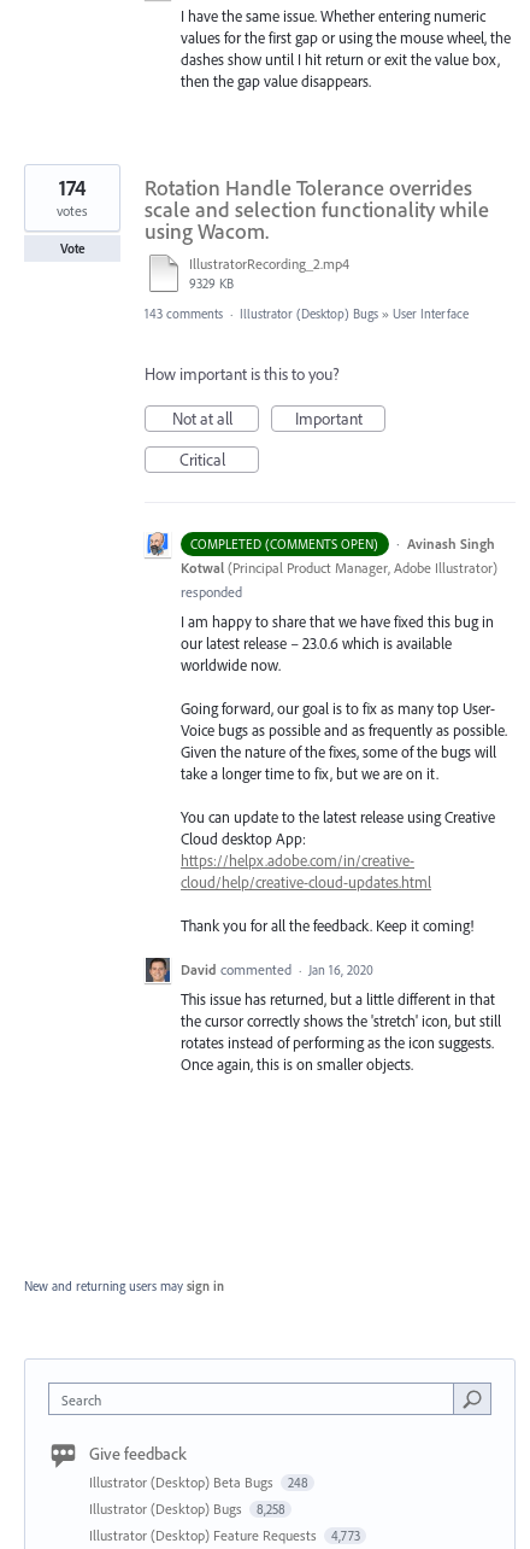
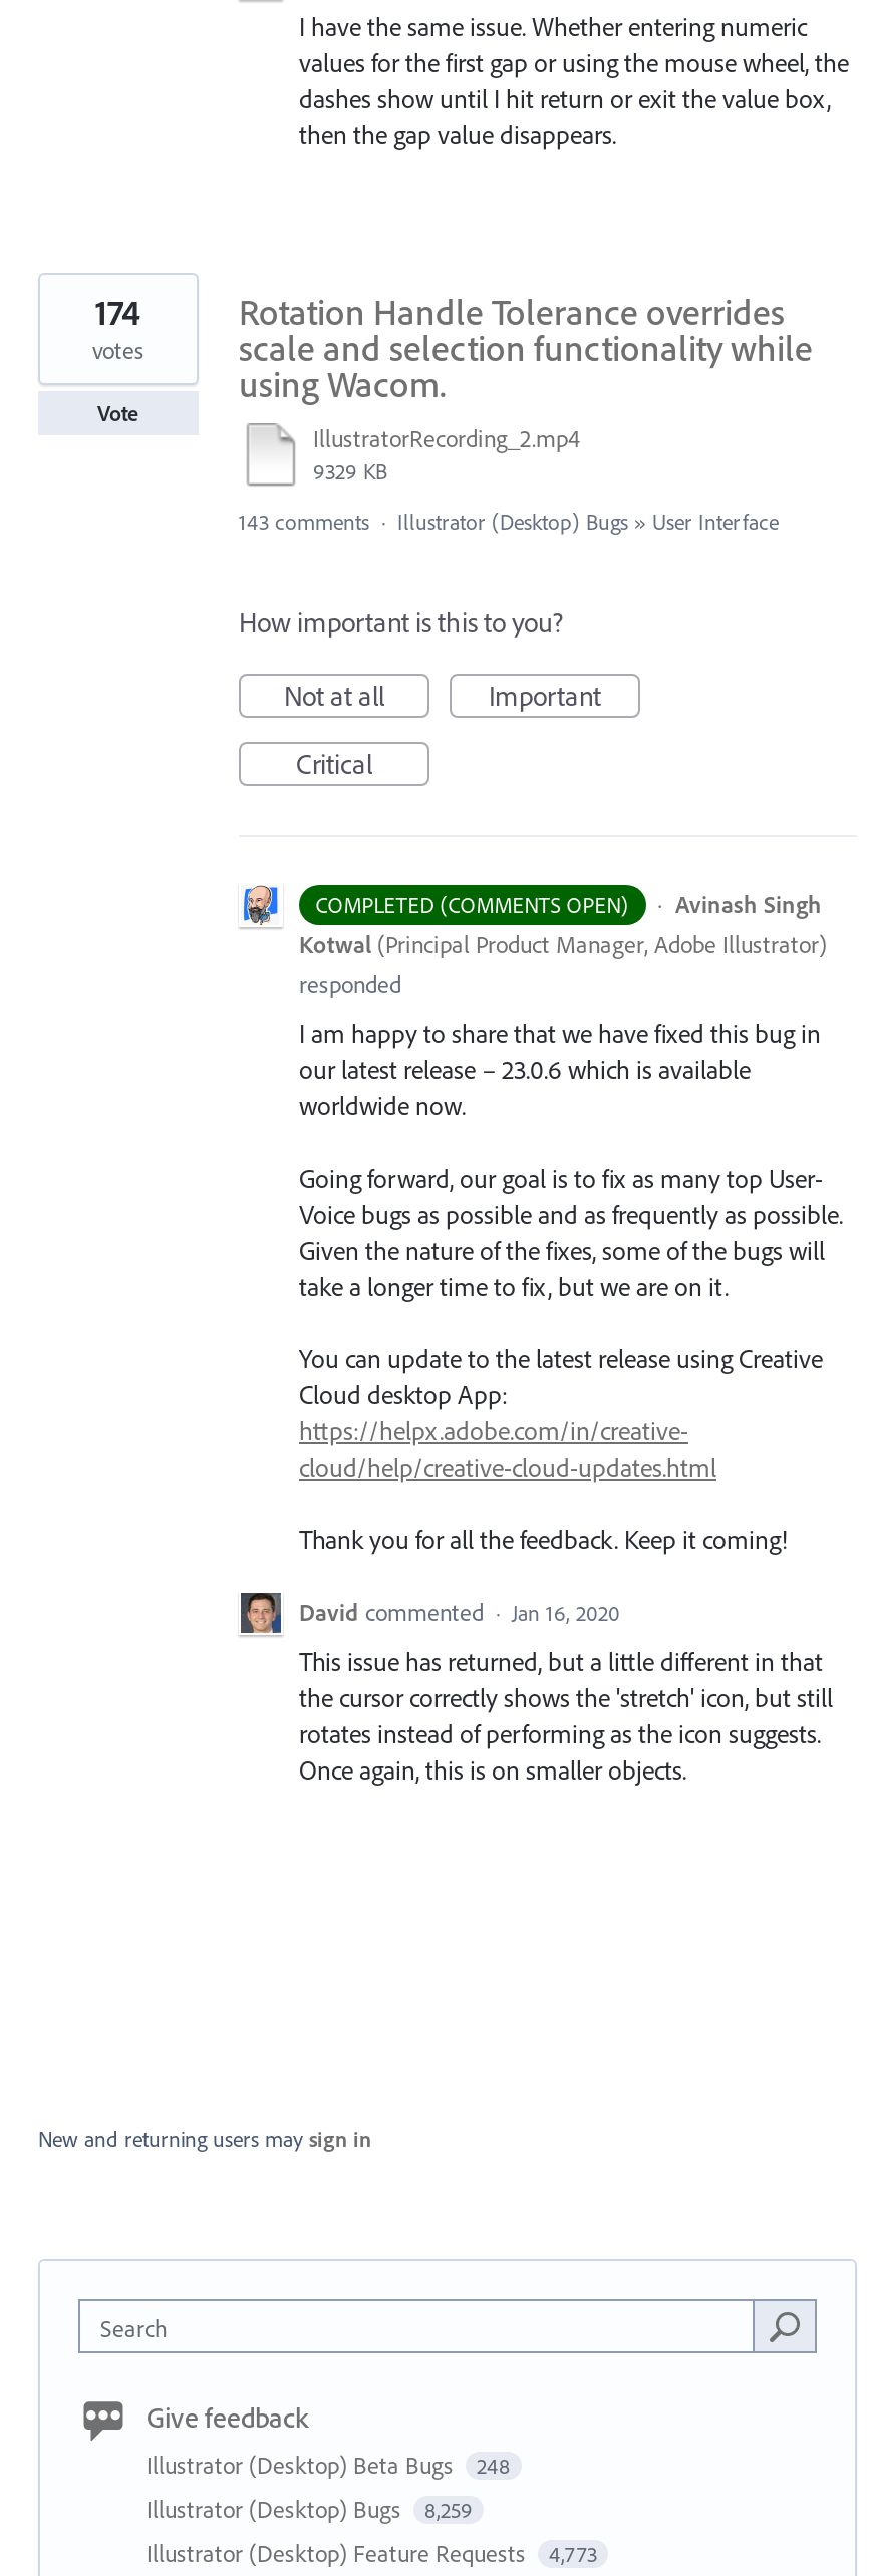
- Illustrator (Desktop) Bugs 8,258
+ Illustrator (Desktop) Bugs 8,259
